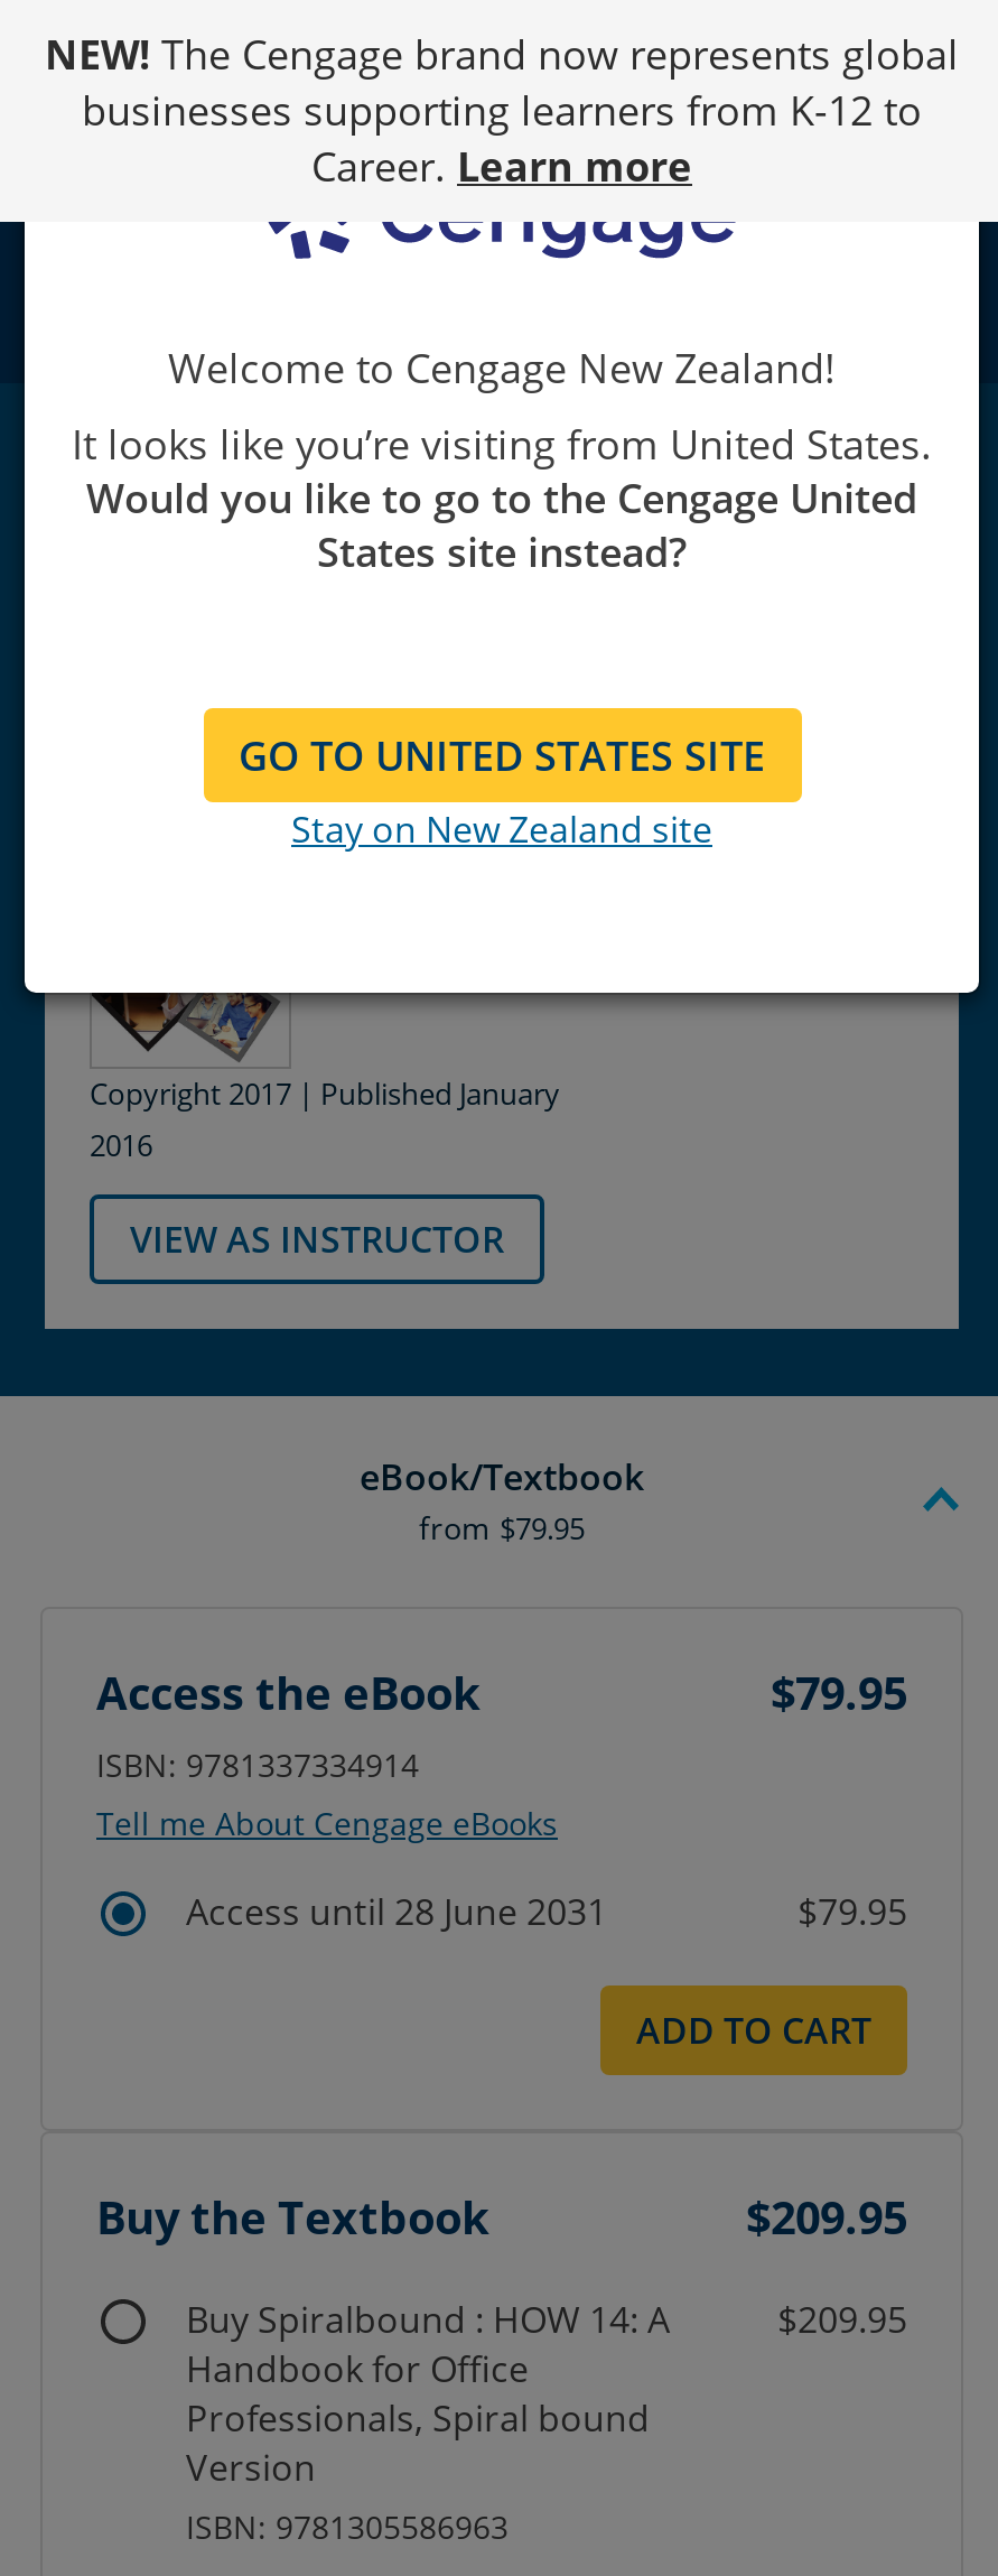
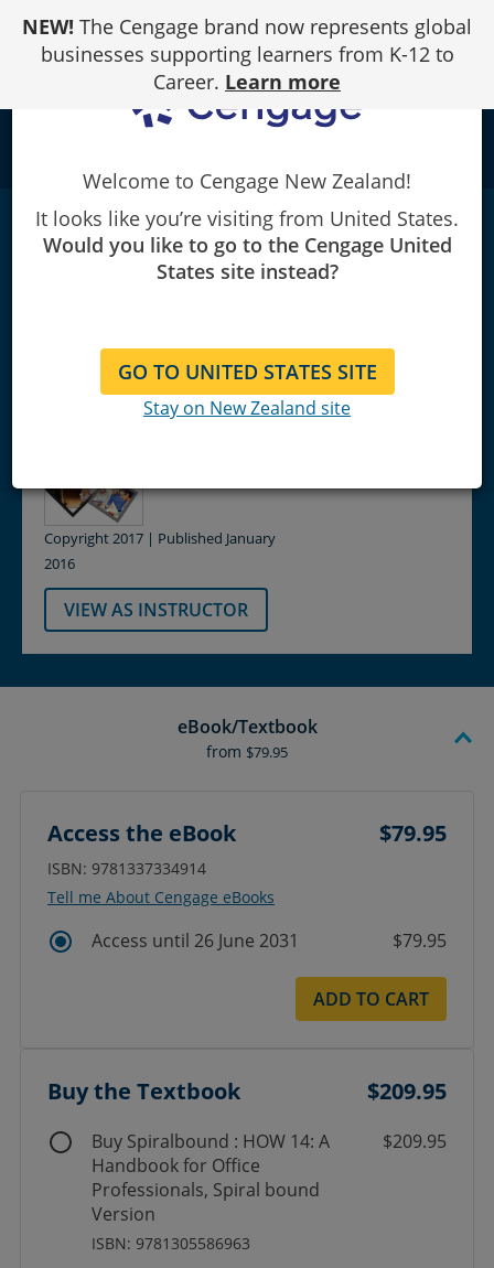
- Access until 28 June 2031
+ Access until 26 June 2031
